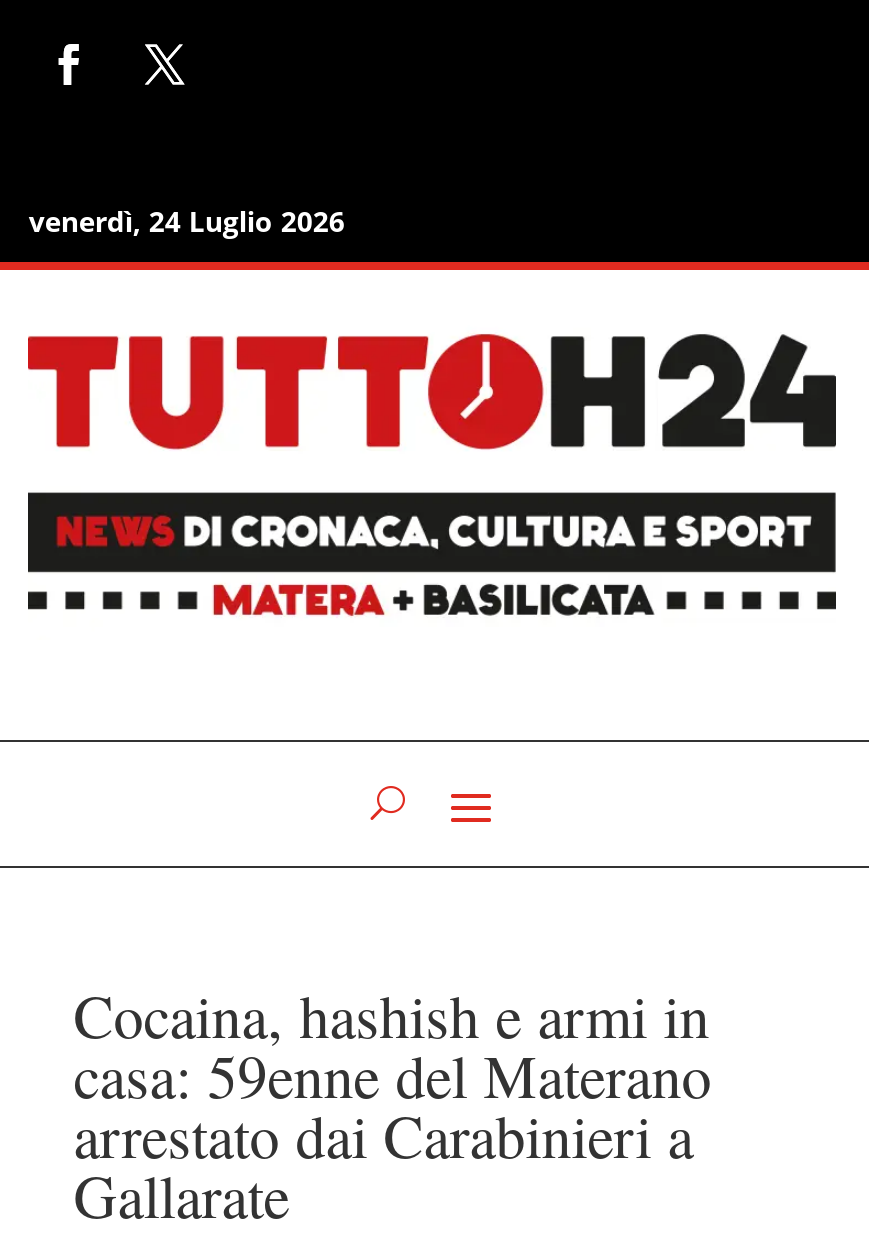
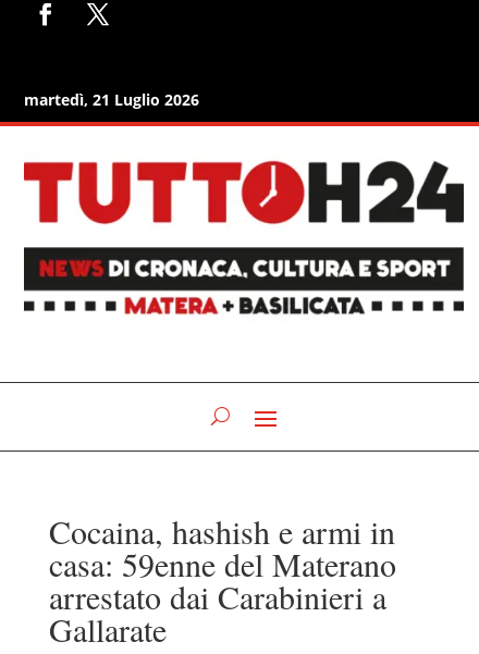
- venerdì, 24 Luglio 2026
+ martedì, 21 Luglio 2026
